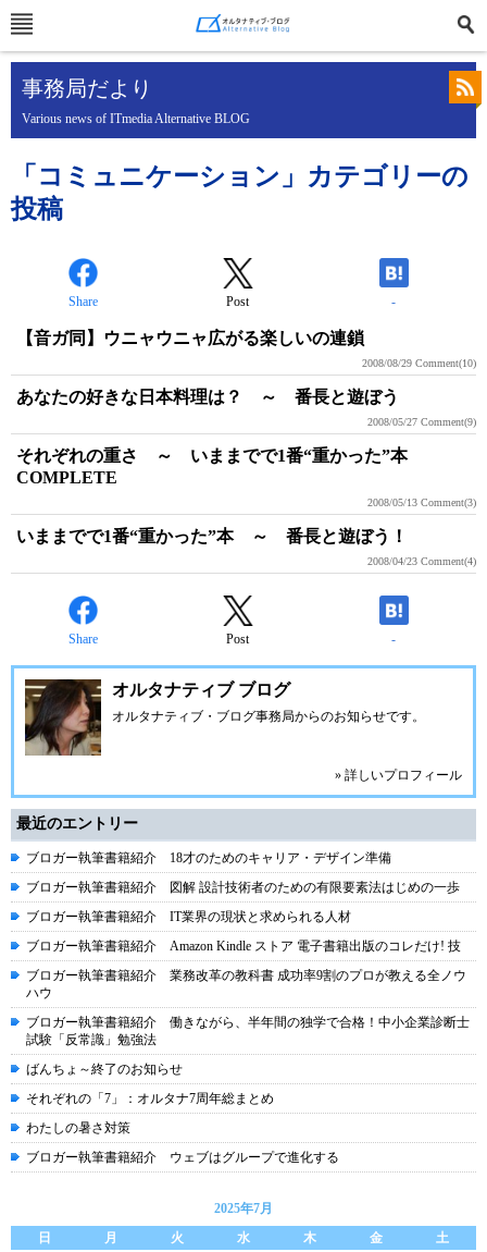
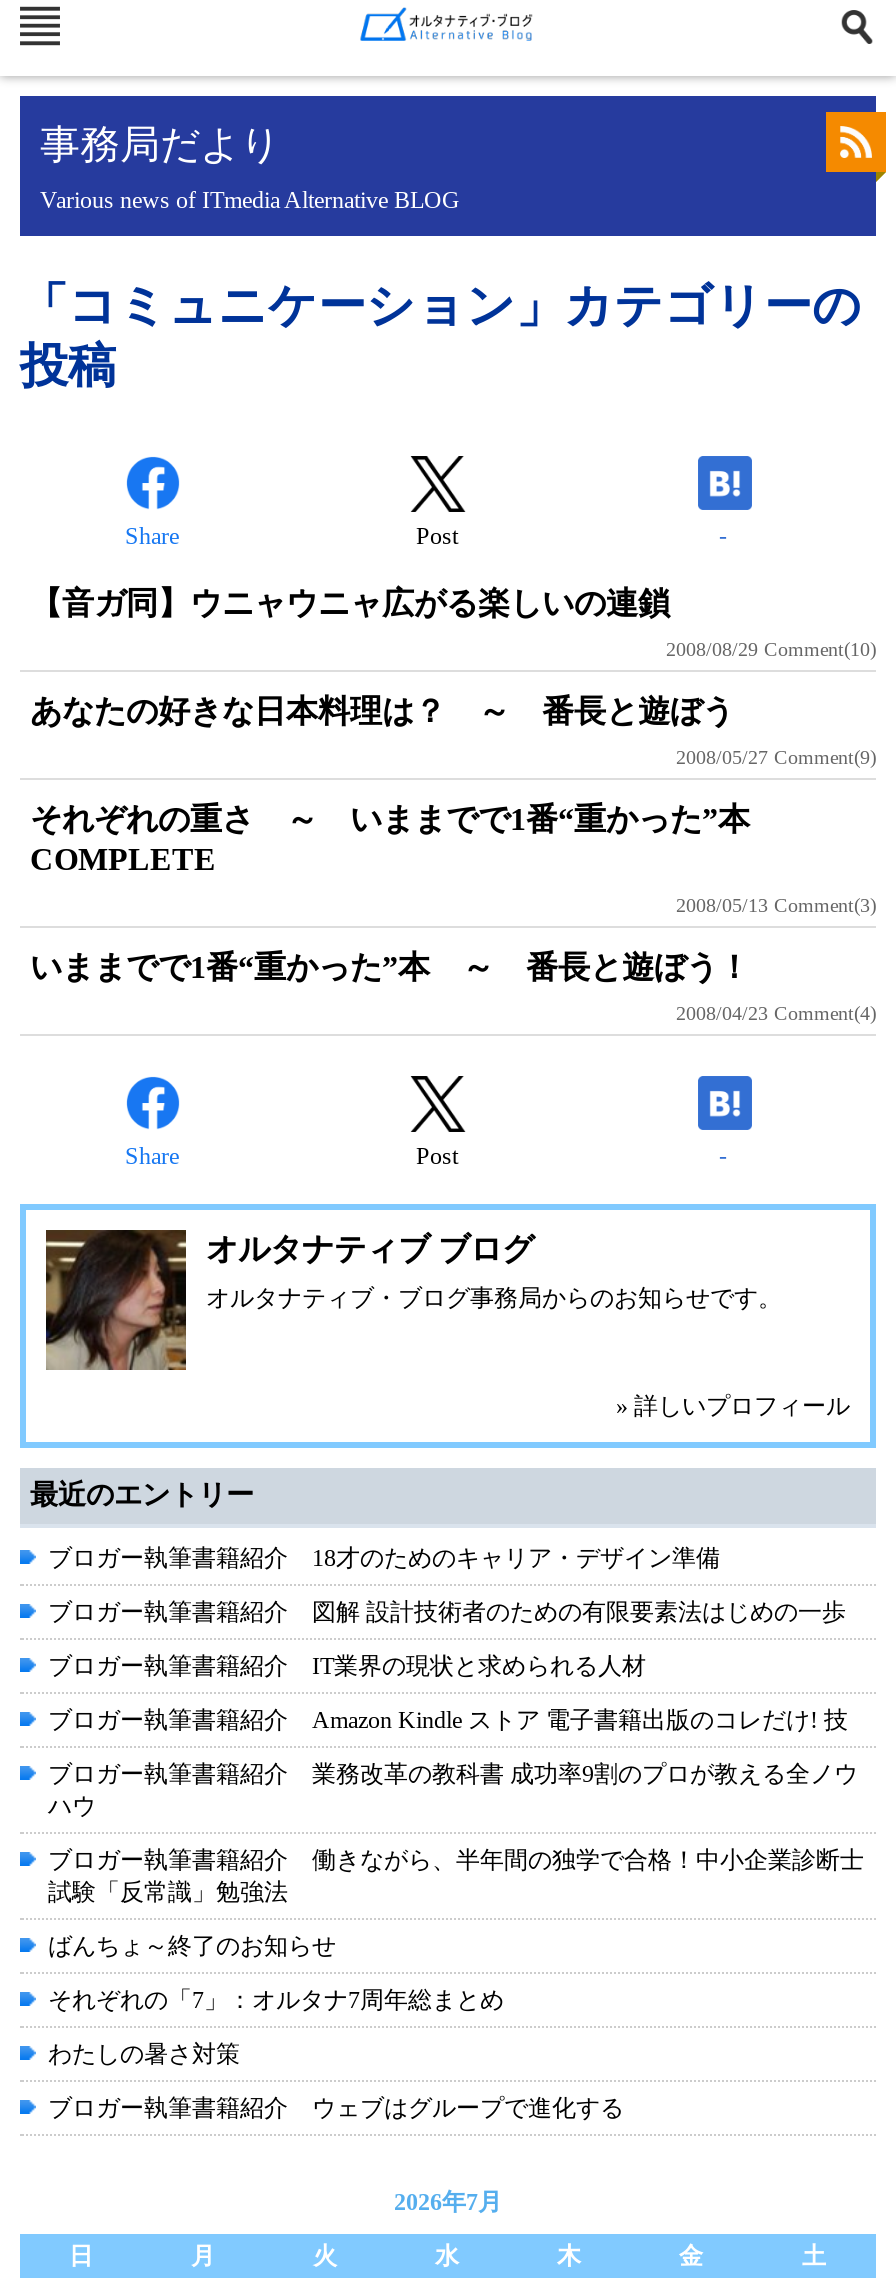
- 2025年7月
+ 2026年7月
